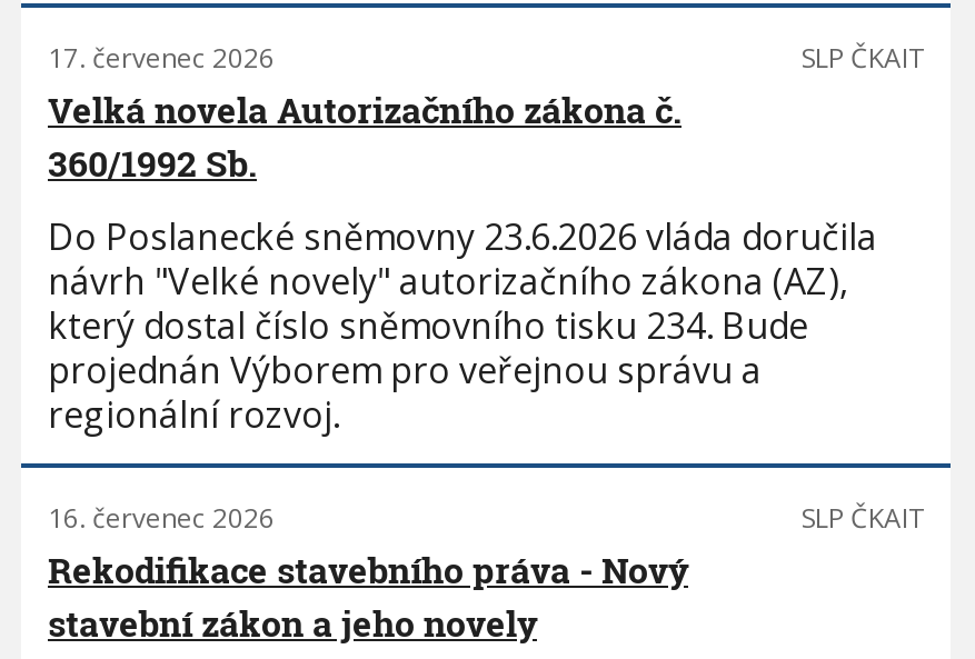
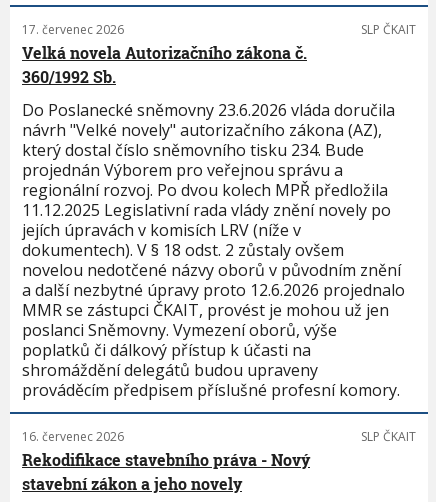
- regionální rozvoj.
+ regionální rozvoj. Po dvou kolech MPŘ předložila
+ 11.12.2025 Legislativní rada vlády znění novely po
+ jejích úpravách v komisích LRV (níže v
+ dokumentech). V § 18 odst. 2 zůstaly ovšem
+ novelou nedotčené názvy oborů v původním znění
+ a další nezbytné úpravy proto 12.6.2026 projednalo
+ MMR se zástupci ČKAIT, provést je mohou už jen
+ poslanci Sněmovny. Vymezení oborů, výše
+ poplatků či dálkový přístup k účasti na
+ shromáždění delegátů budou upraveny
+ prováděcím předpisem příslušné profesní komory.
